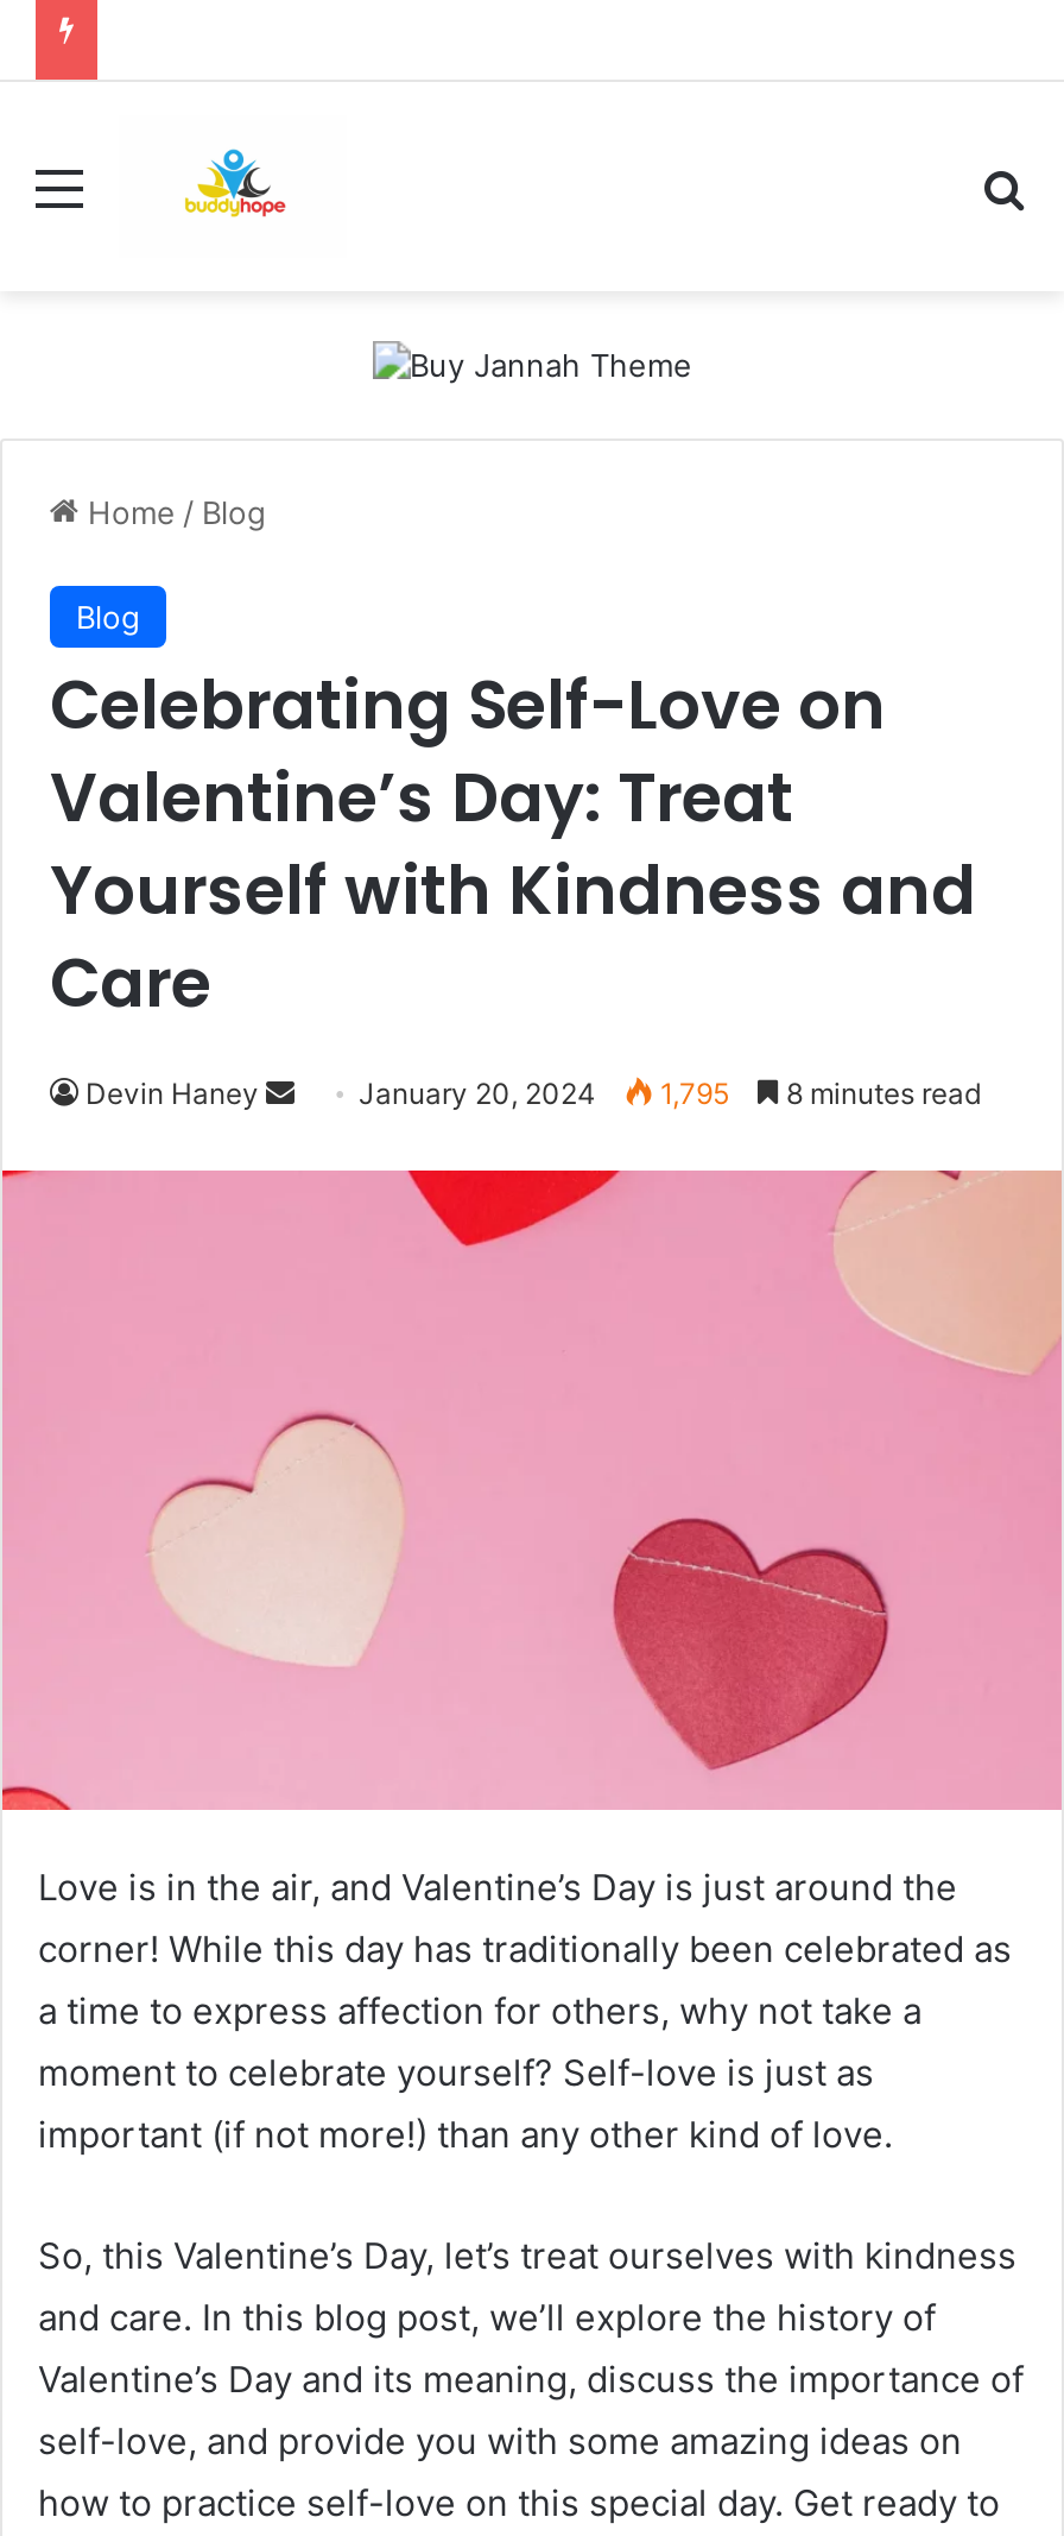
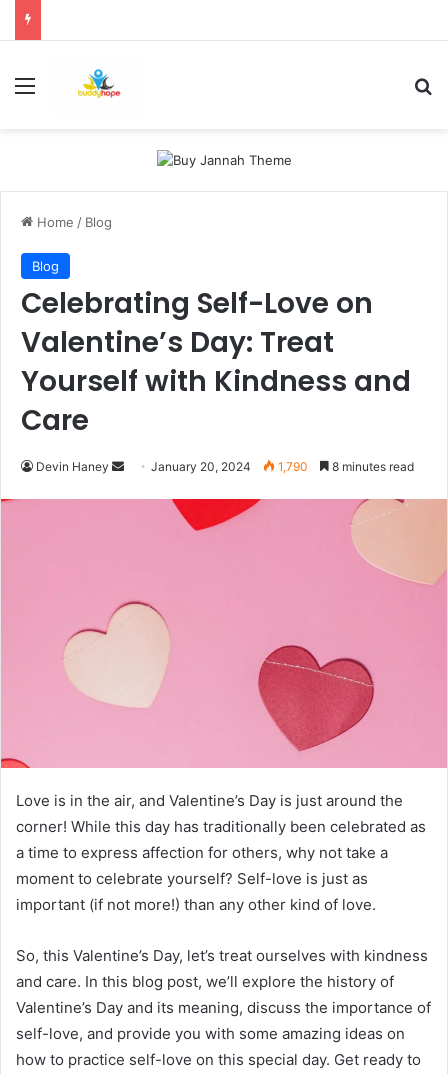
- 1,795
+ 1,790
